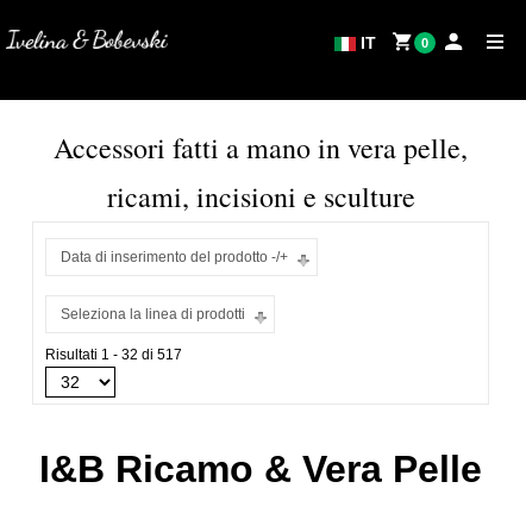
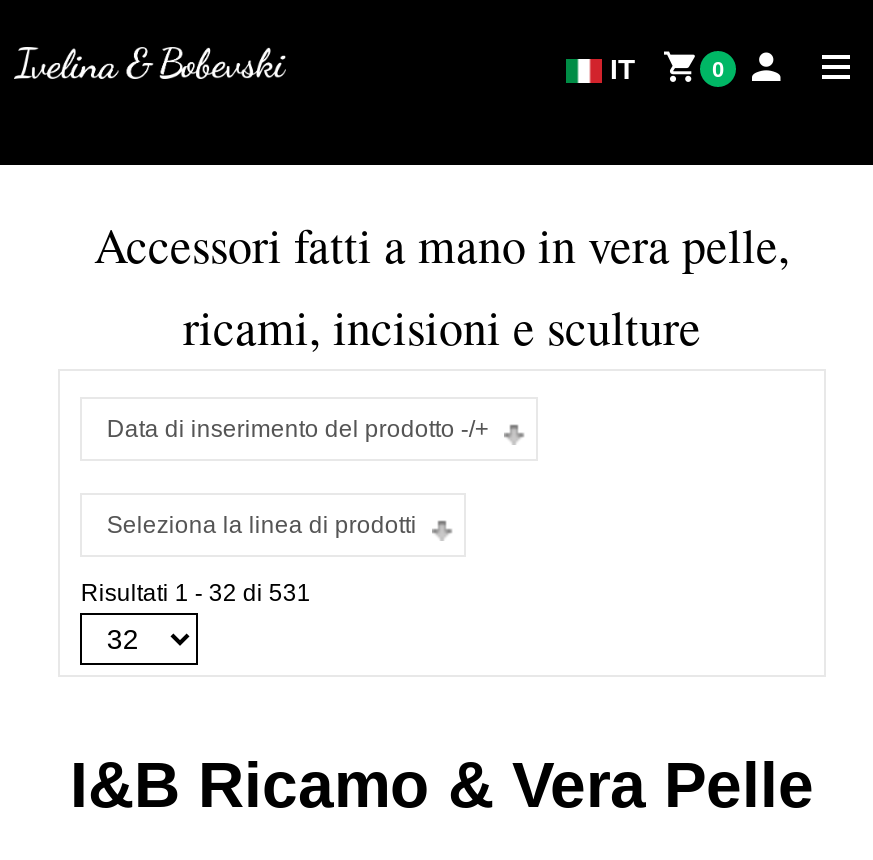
- Risultati 1 - 32 di 517
+ Risultati 1 - 32 di 531
